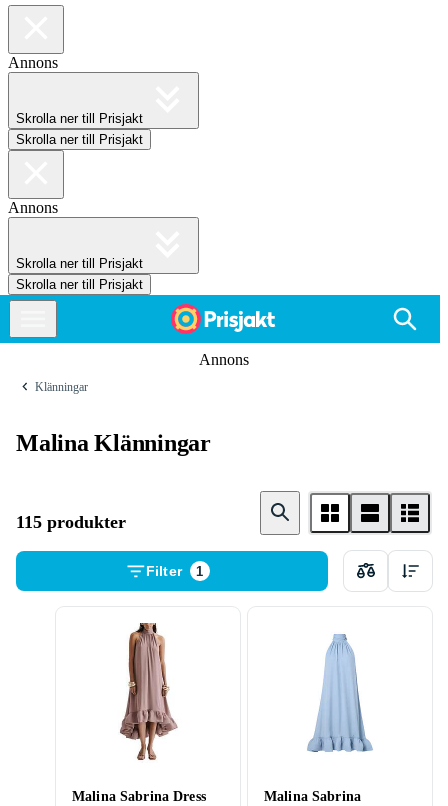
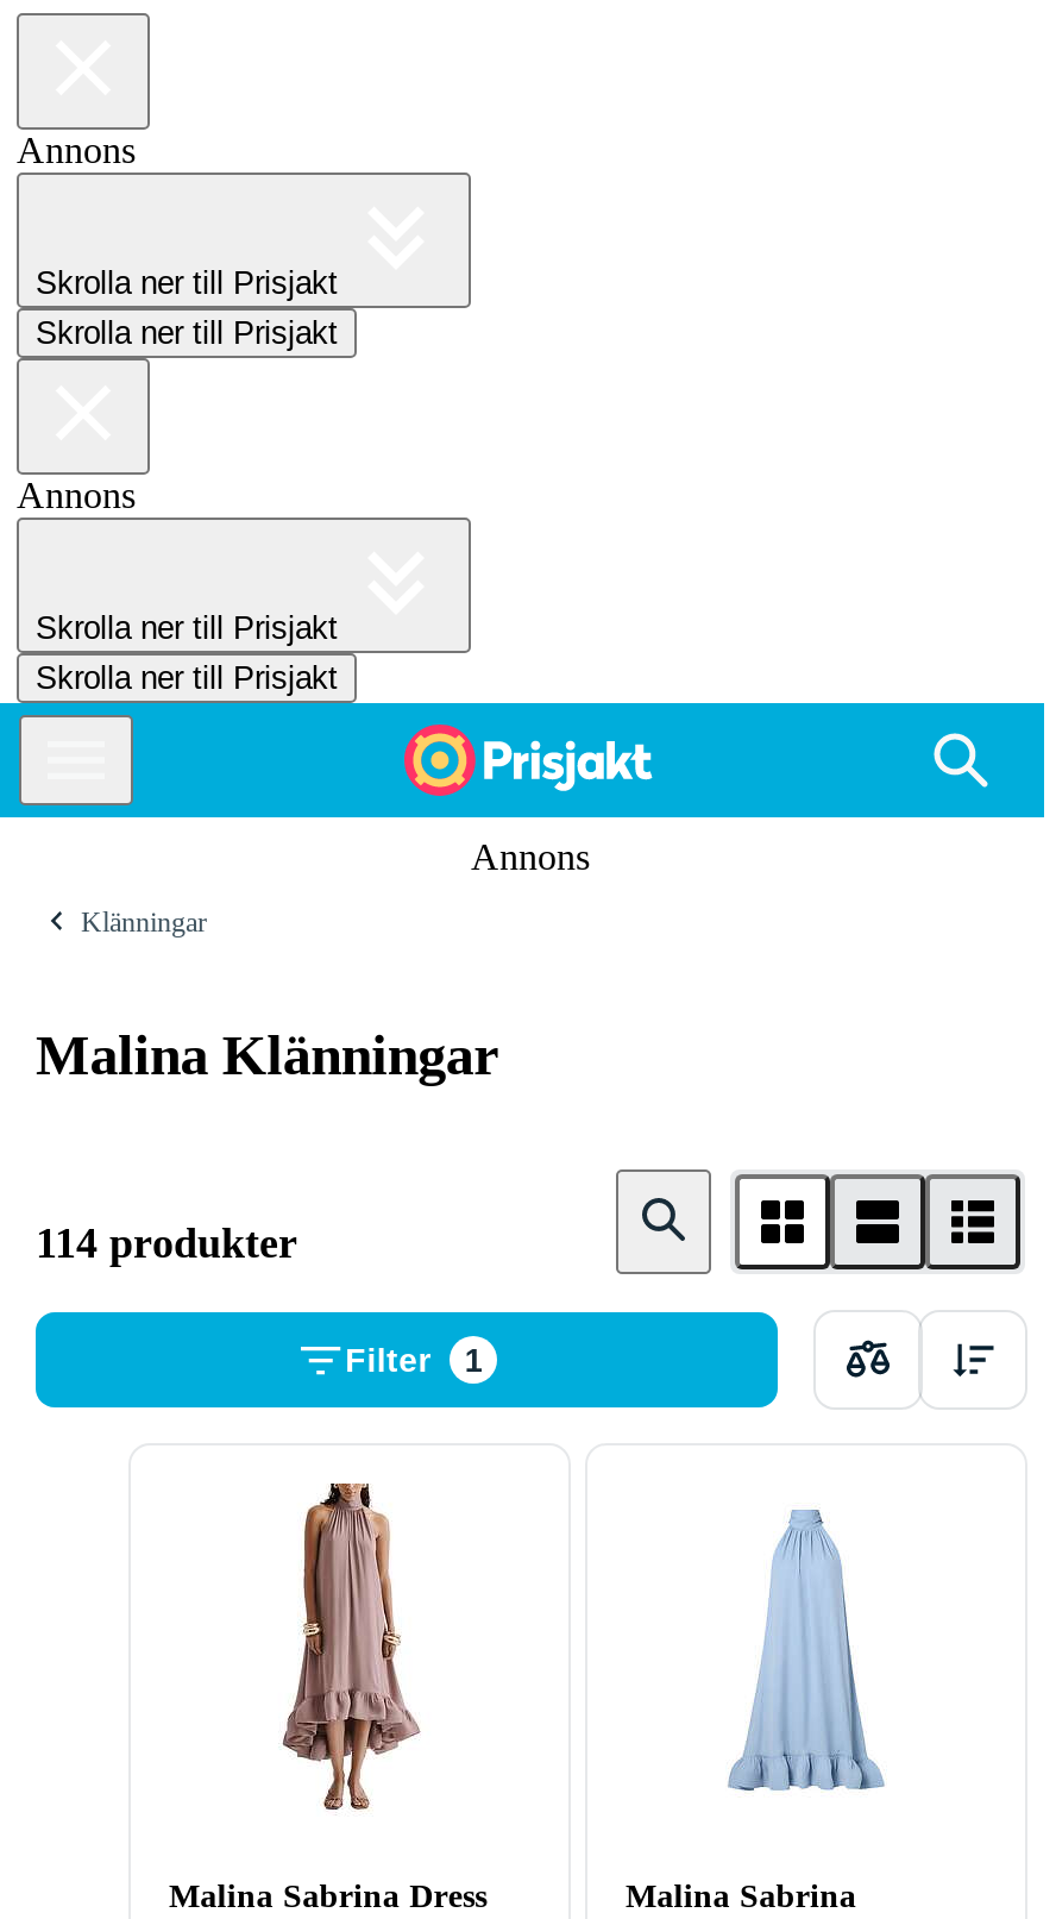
- 115 produkter
+ 114 produkter
